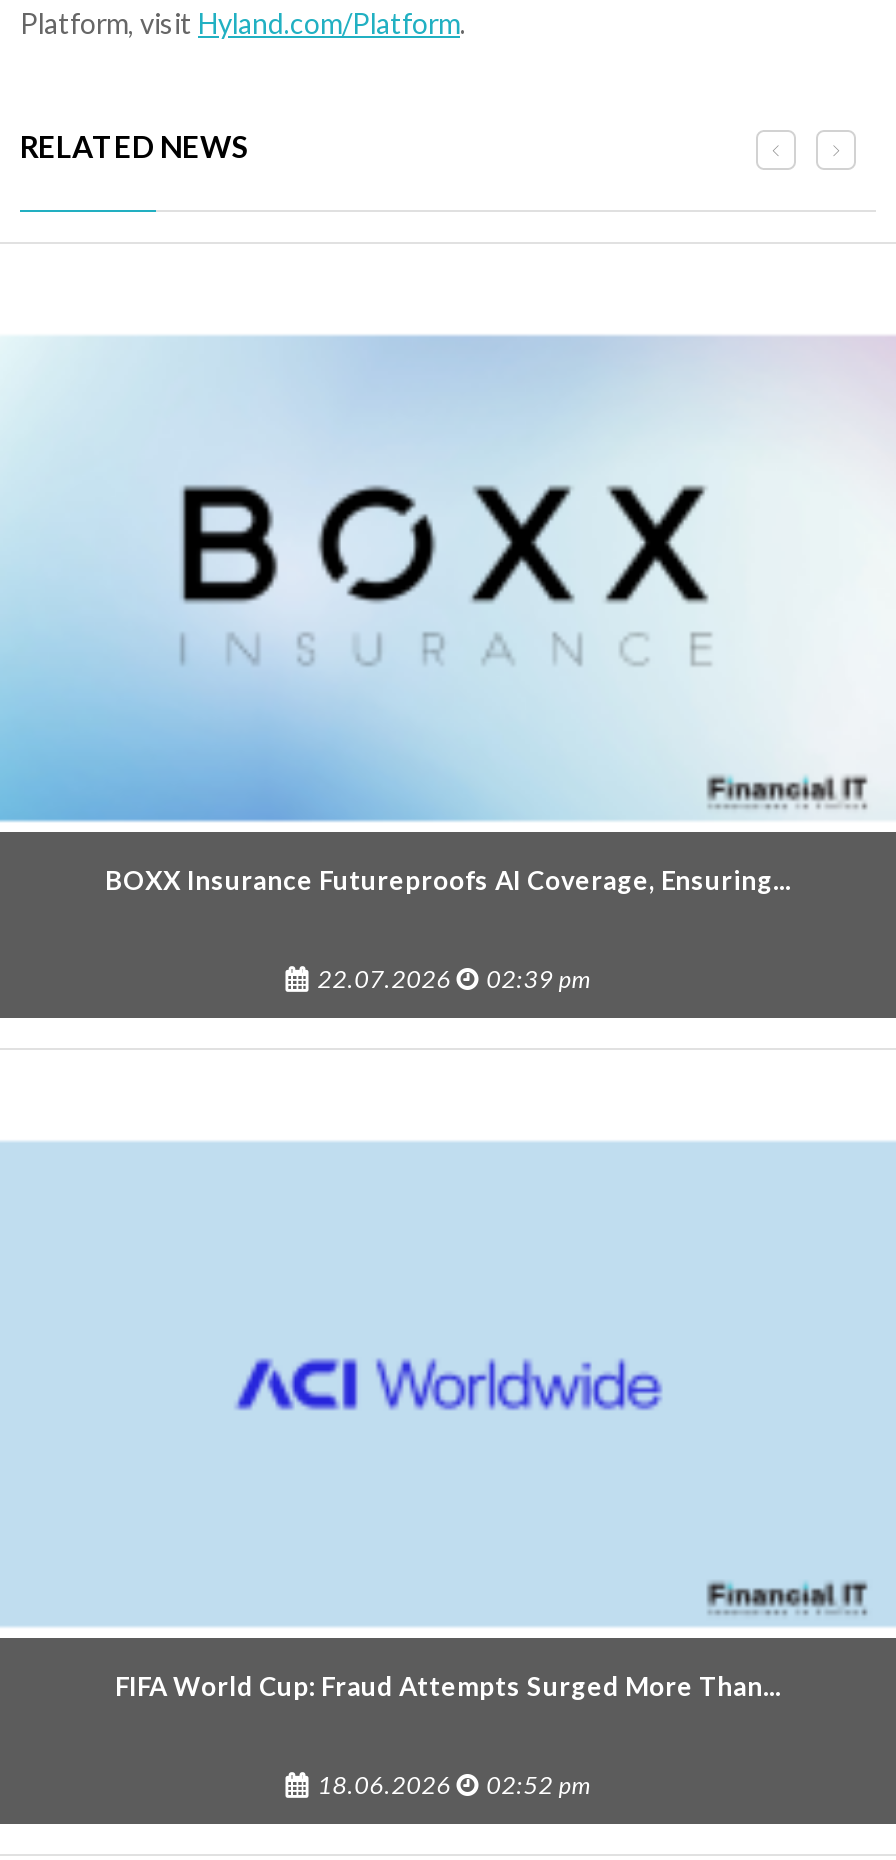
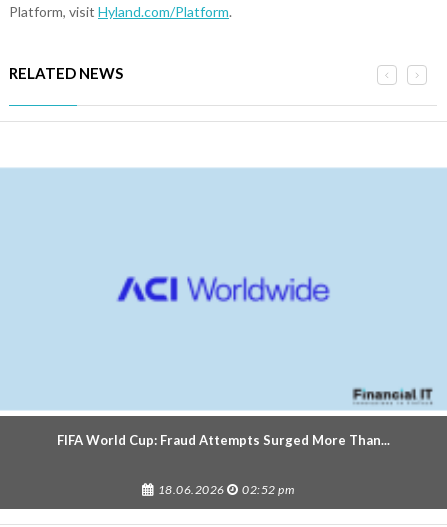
- [image]
- BOXX Insurance Futureproofs AI Coverage, Ensuring...
- 22.07.2026
- 02:39 pm
